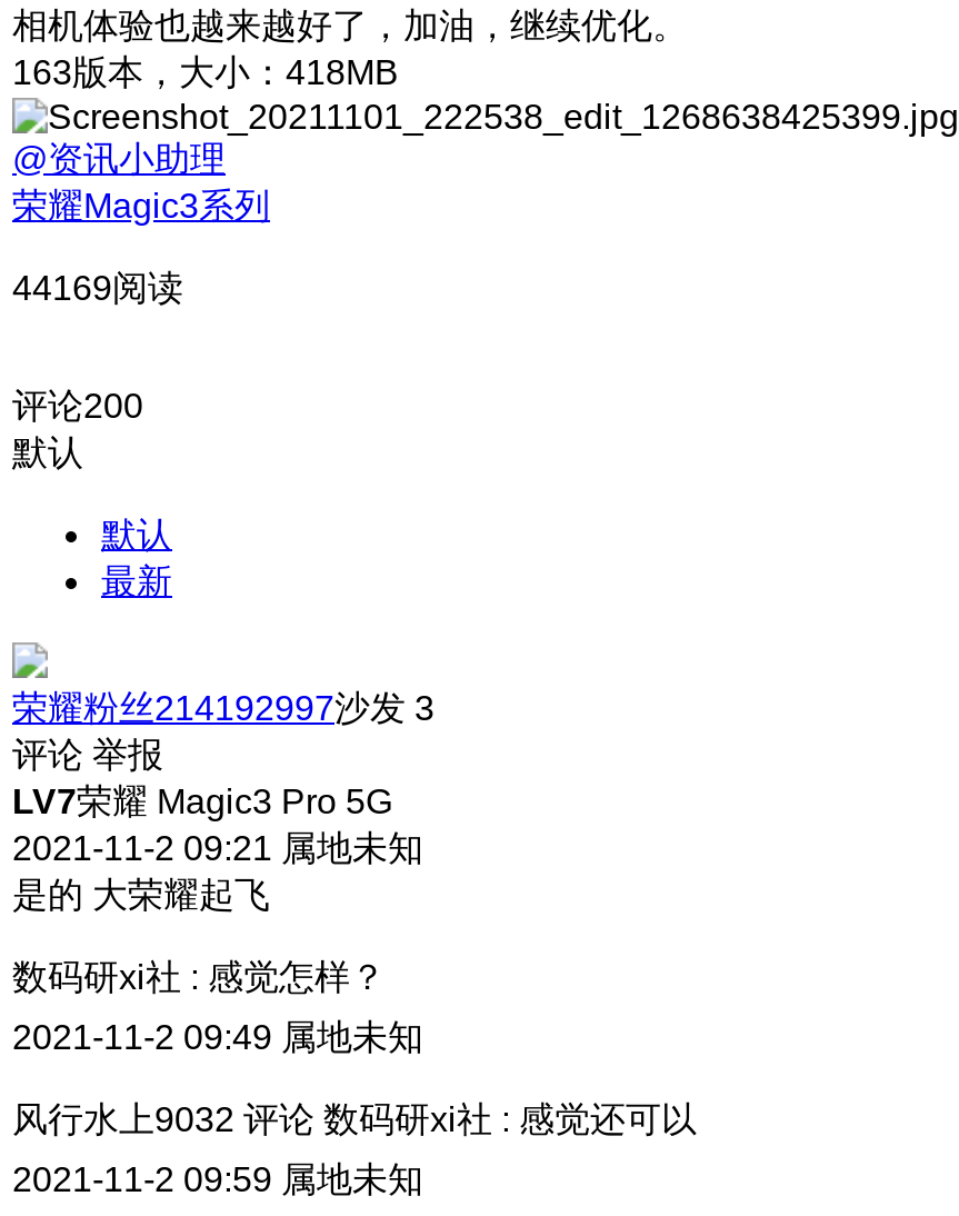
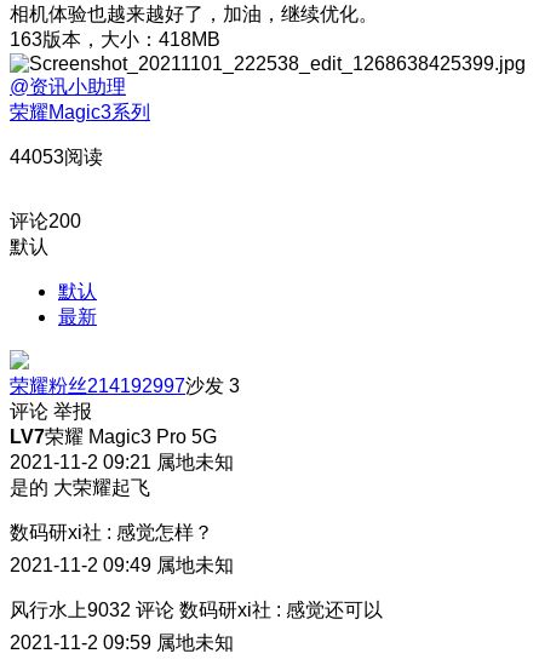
- 44169阅读
+ 44053阅读
